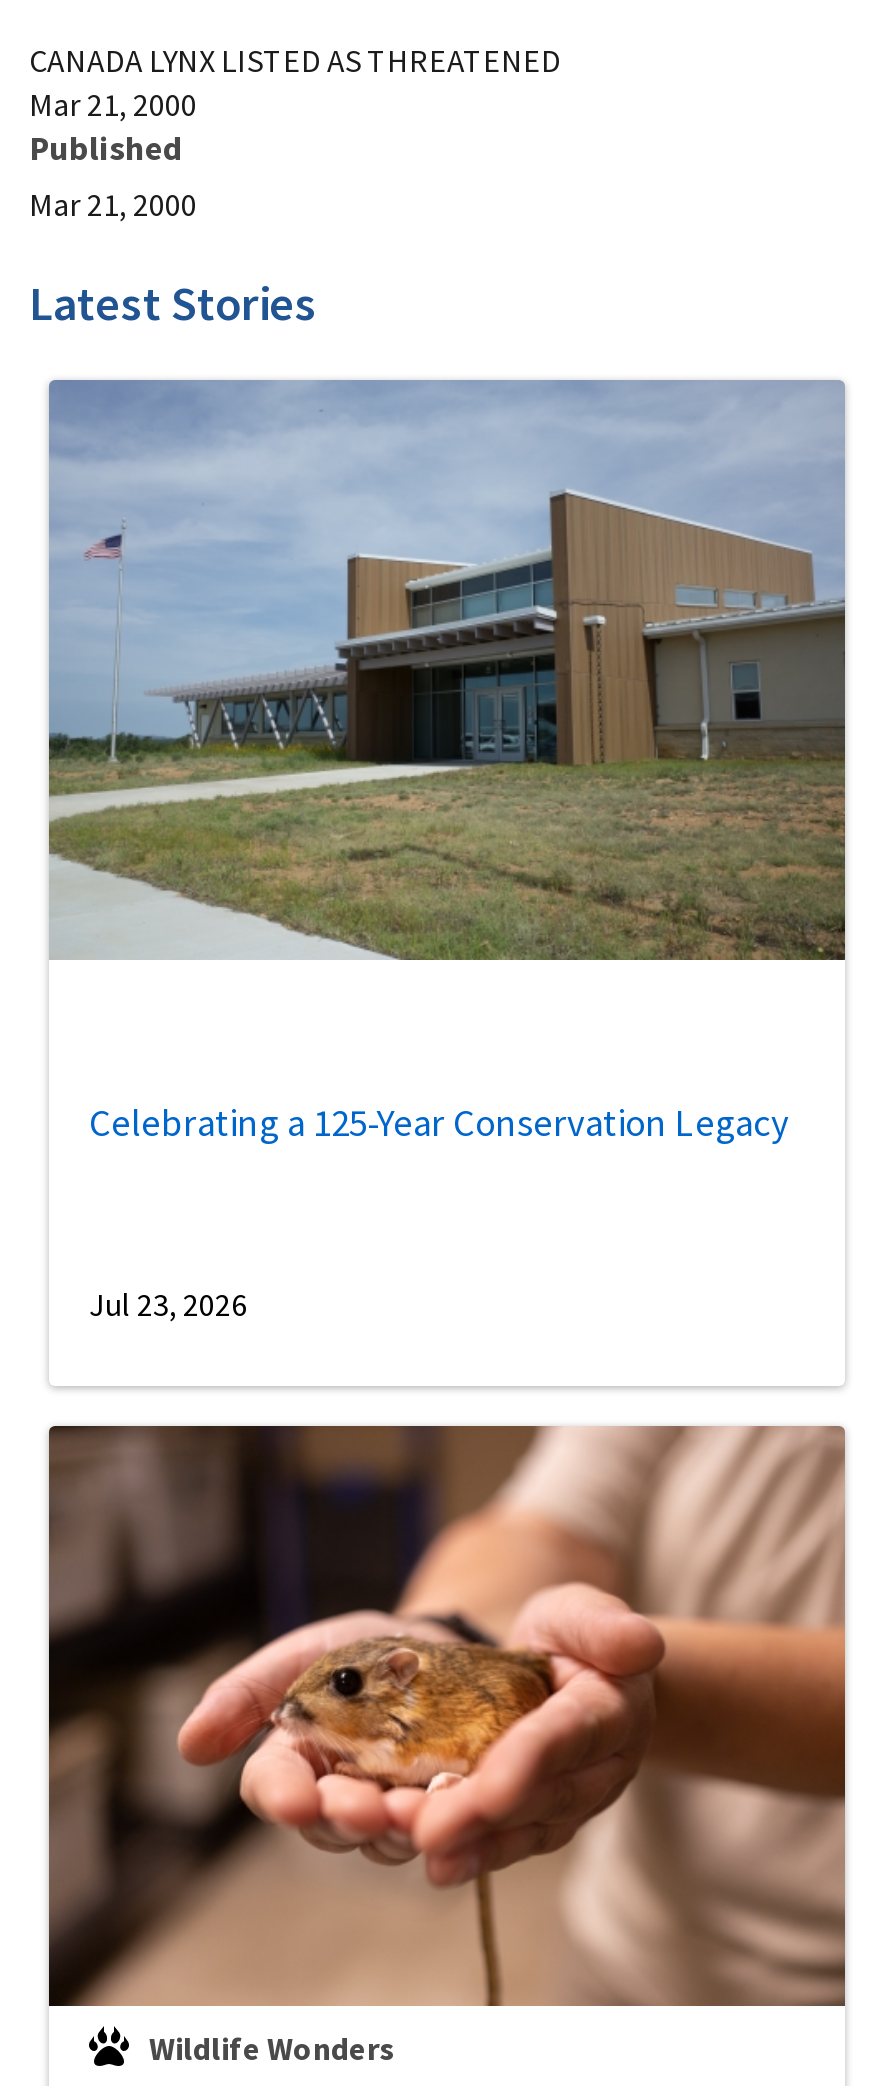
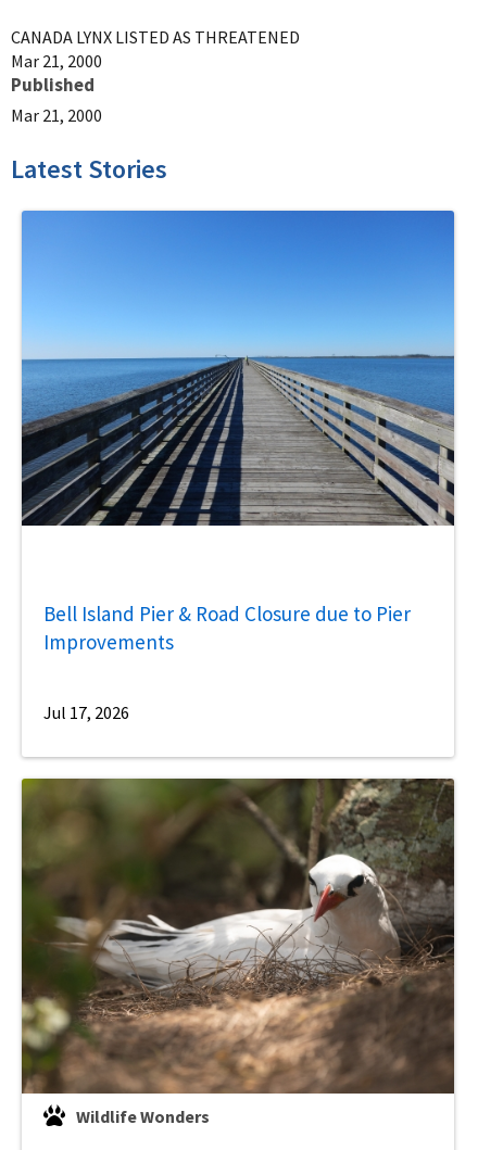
- [image]
+ [image]

- Celebrating a 125-Year Conservation Legacy
+ Bell Island Pier & Road Closure due to Pier
+ Improvements

- Jul 23, 2026
+ Jul 17, 2026

- [image]
+ [image]
